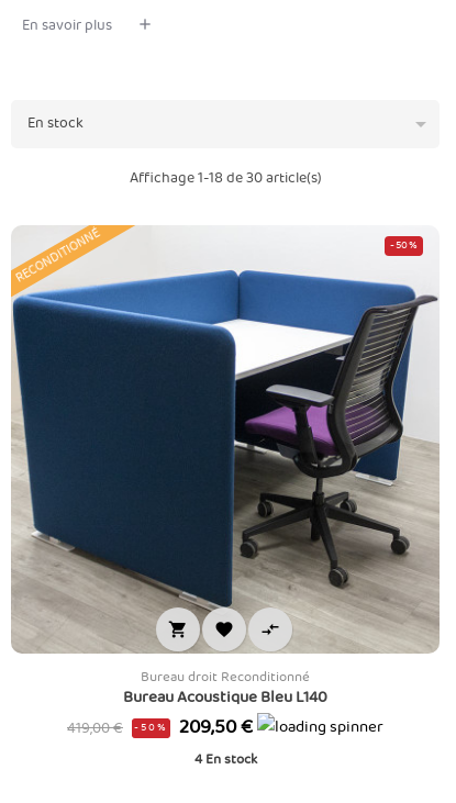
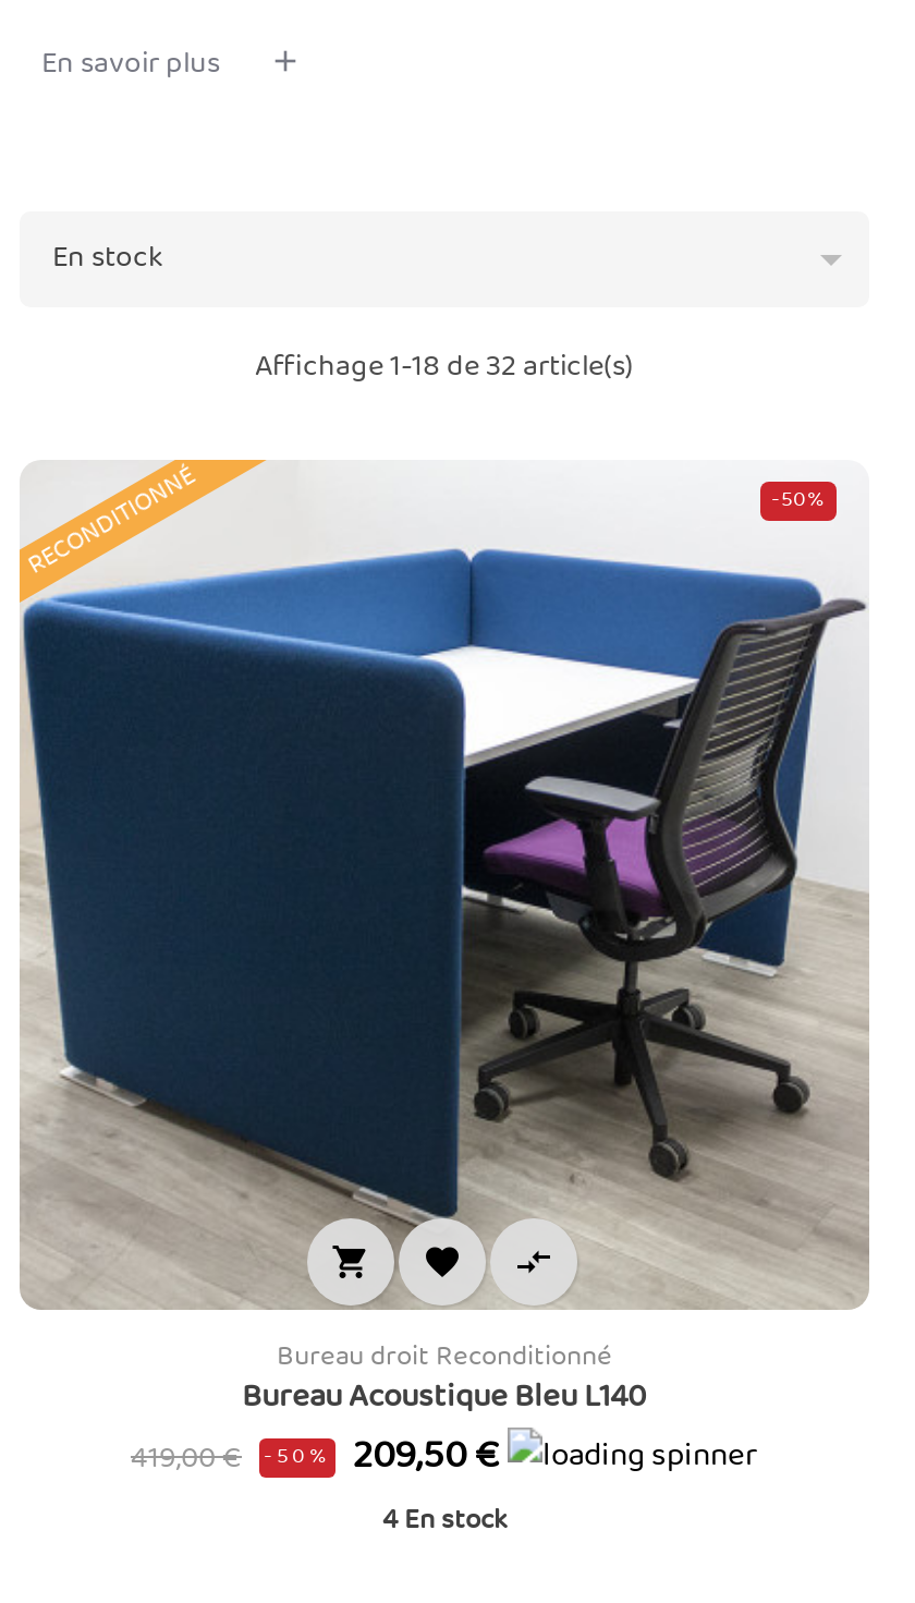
- Affichage 1-18 de 30 article(s)
+ Affichage 1-18 de 32 article(s)
